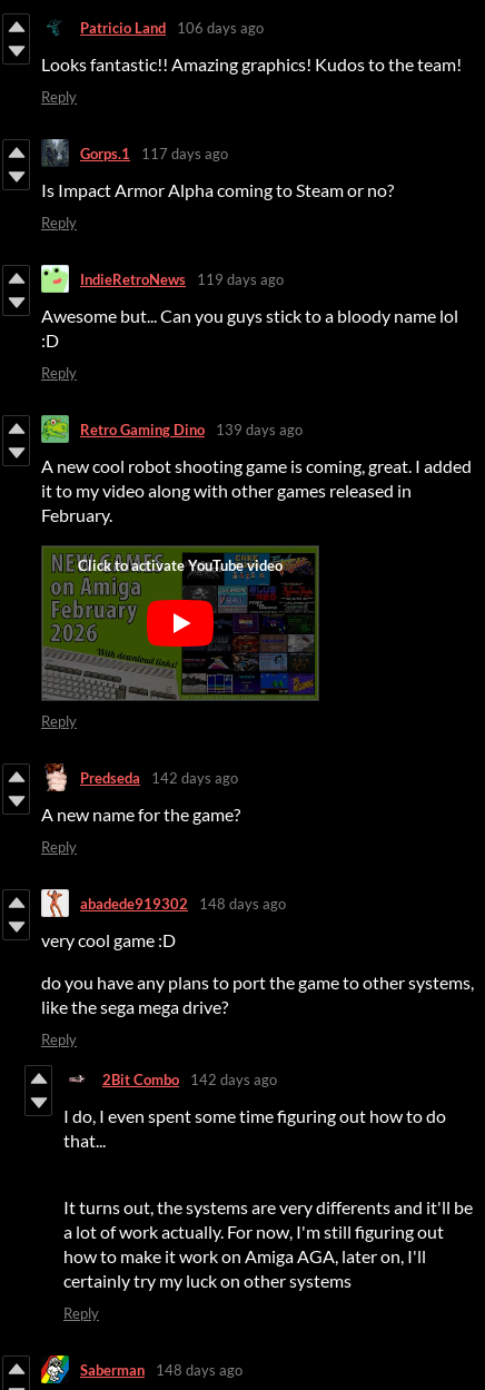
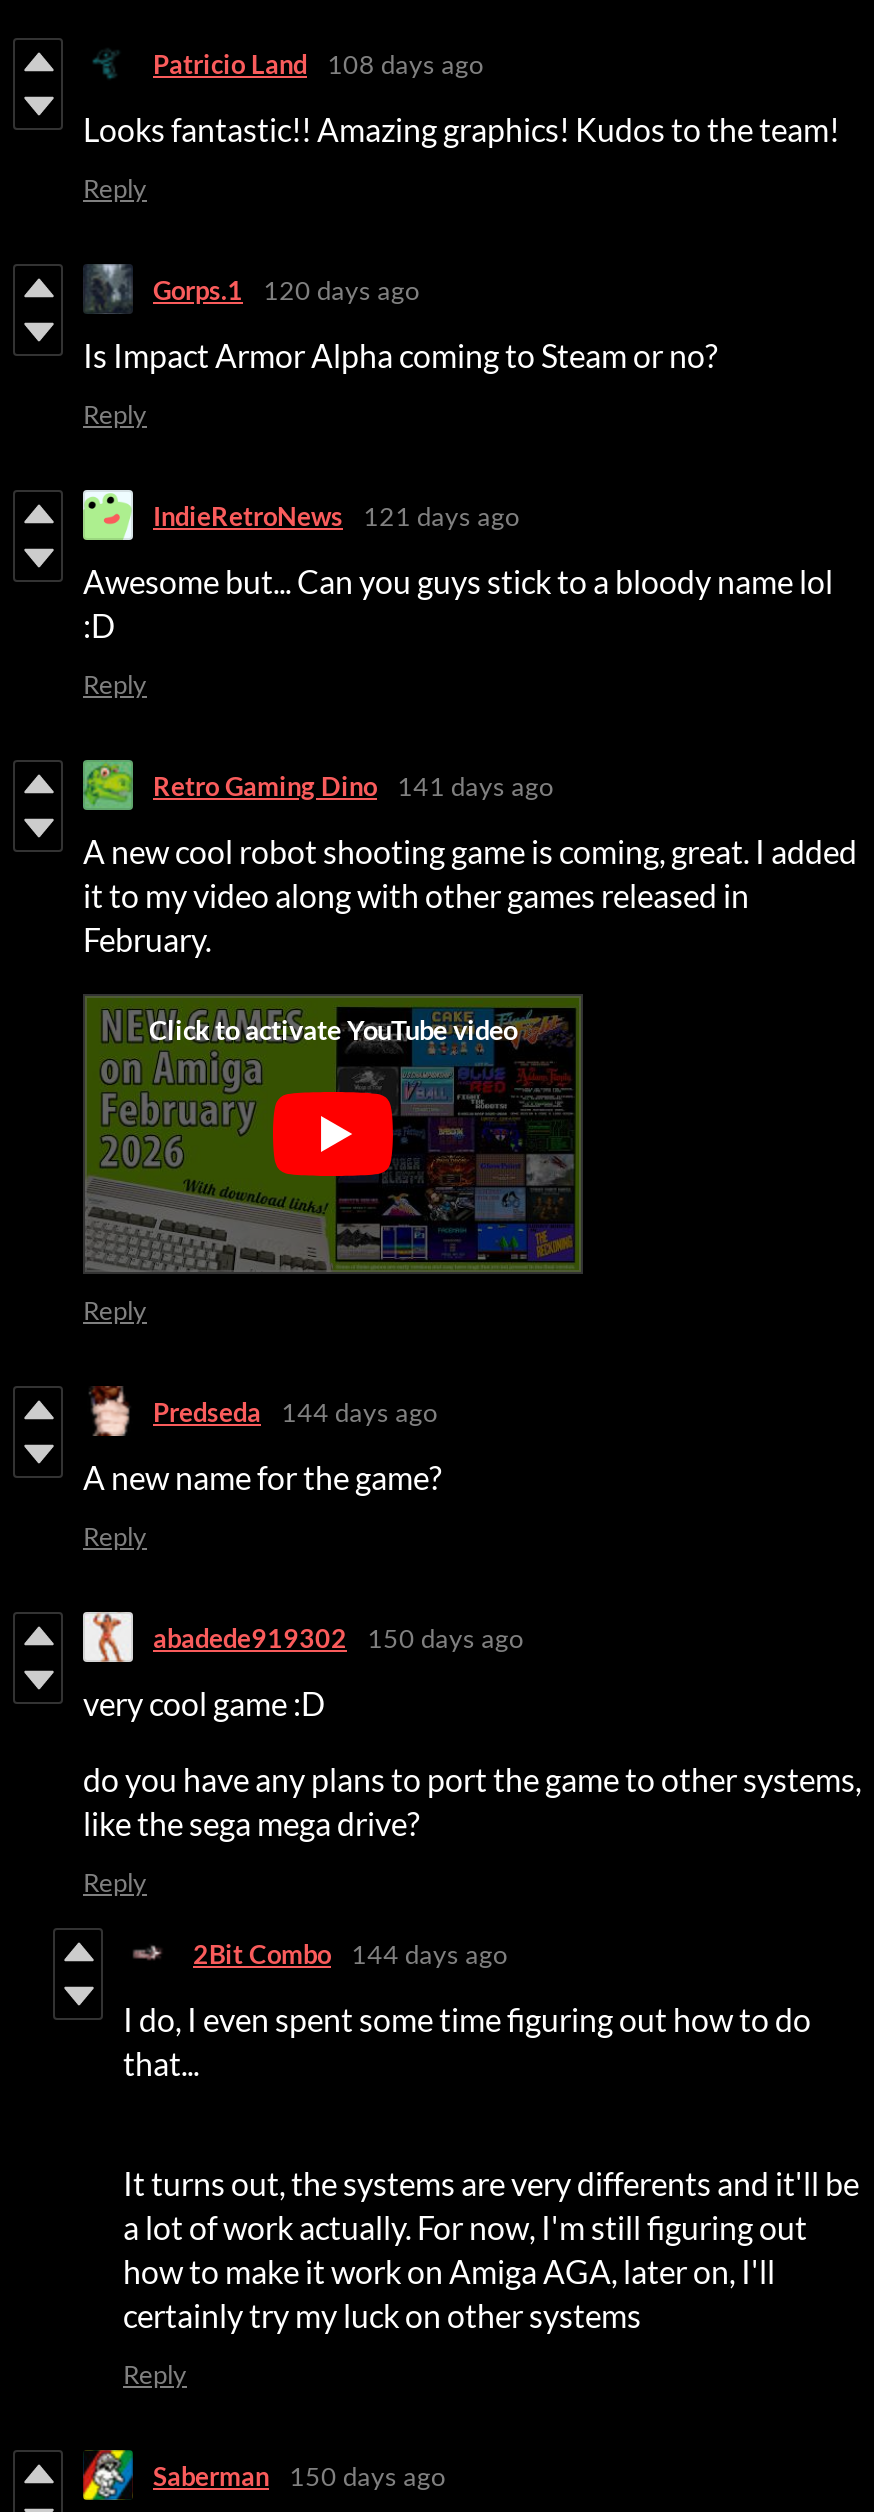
- Patricio Land 106 days ago
+ Patricio Land 108 days ago

- Gorps.1 117 days ago
+ Gorps.1 120 days ago

- IndieRetroNews 119 days ago
+ IndieRetroNews 121 days ago

- Retro Gaming Dino 139 days ago
+ Retro Gaming Dino 141 days ago

- Predseda 142 days ago
+ Predseda 144 days ago

- abadede919302 148 days ago
+ abadede919302 150 days ago

- 2Bit Combo 142 days ago
+ 2Bit Combo 144 days ago

- Saberman 148 days ago
+ Saberman 150 days ago
